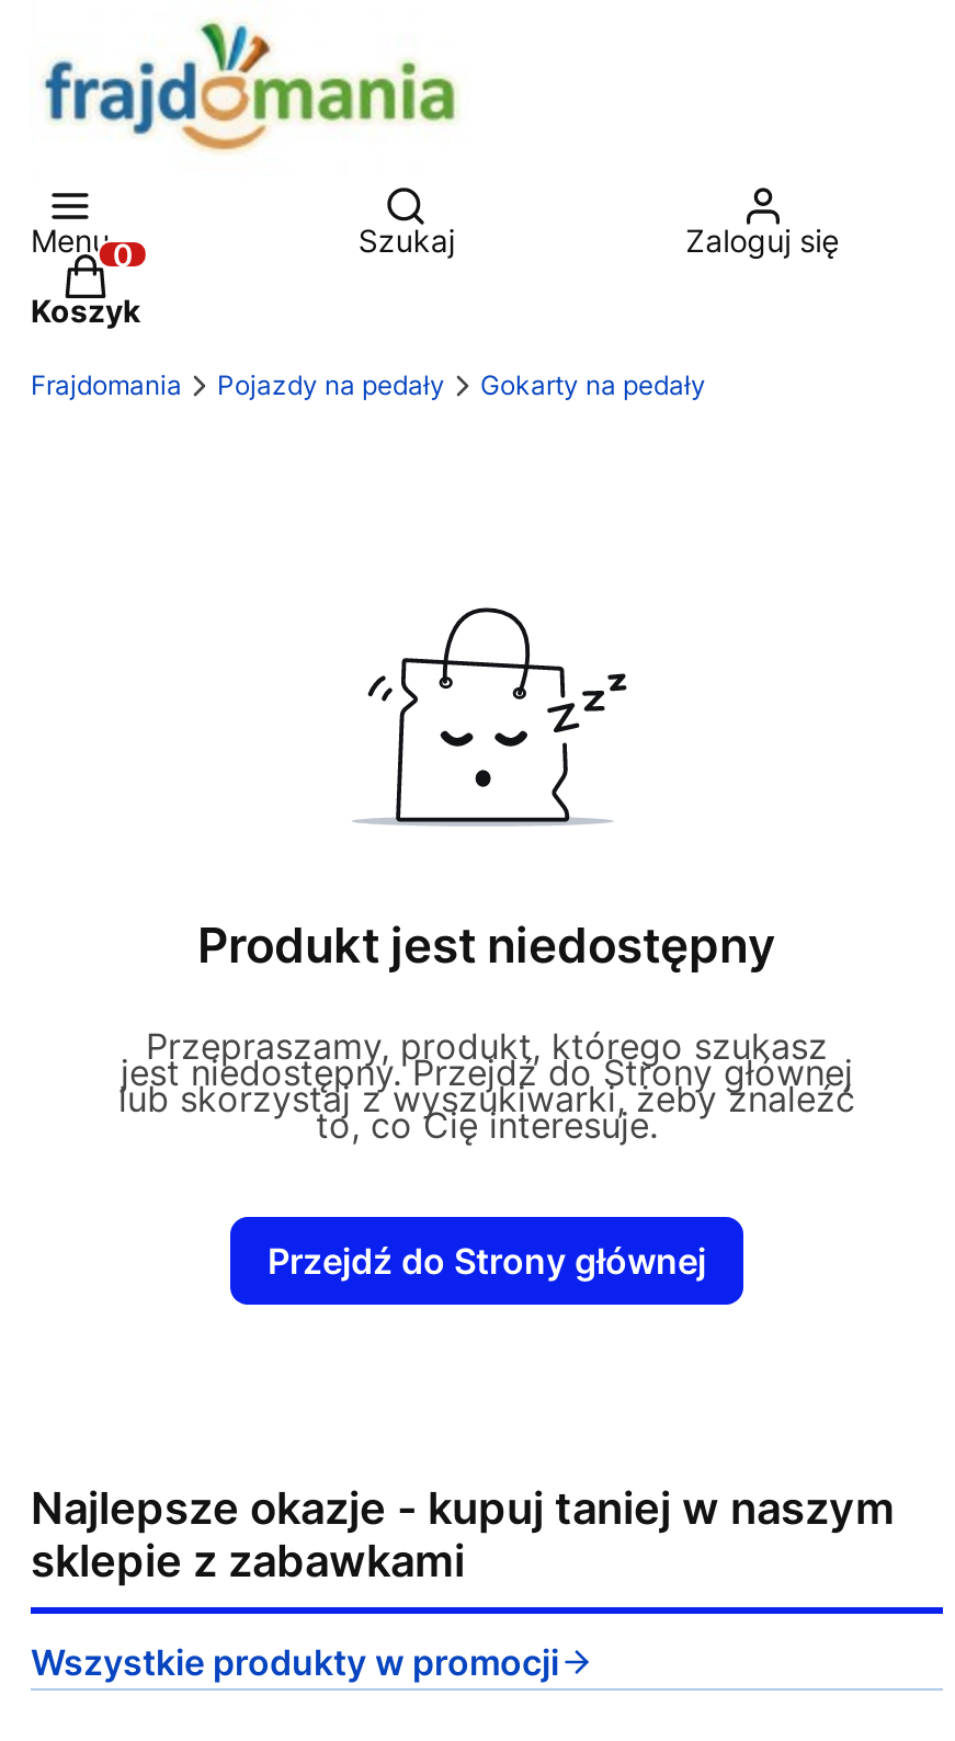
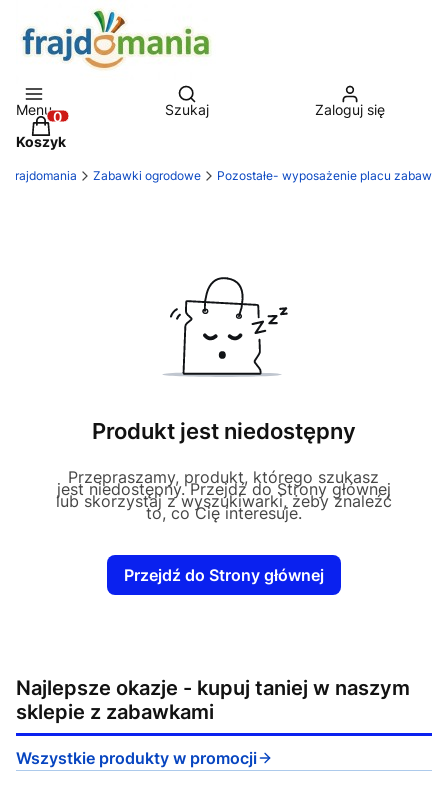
- Pojazdy na pedały
- Gokarty na pedały
+ Zabawki ogrodowe
+ Pozostałe- wyposażenie placu zabaw
